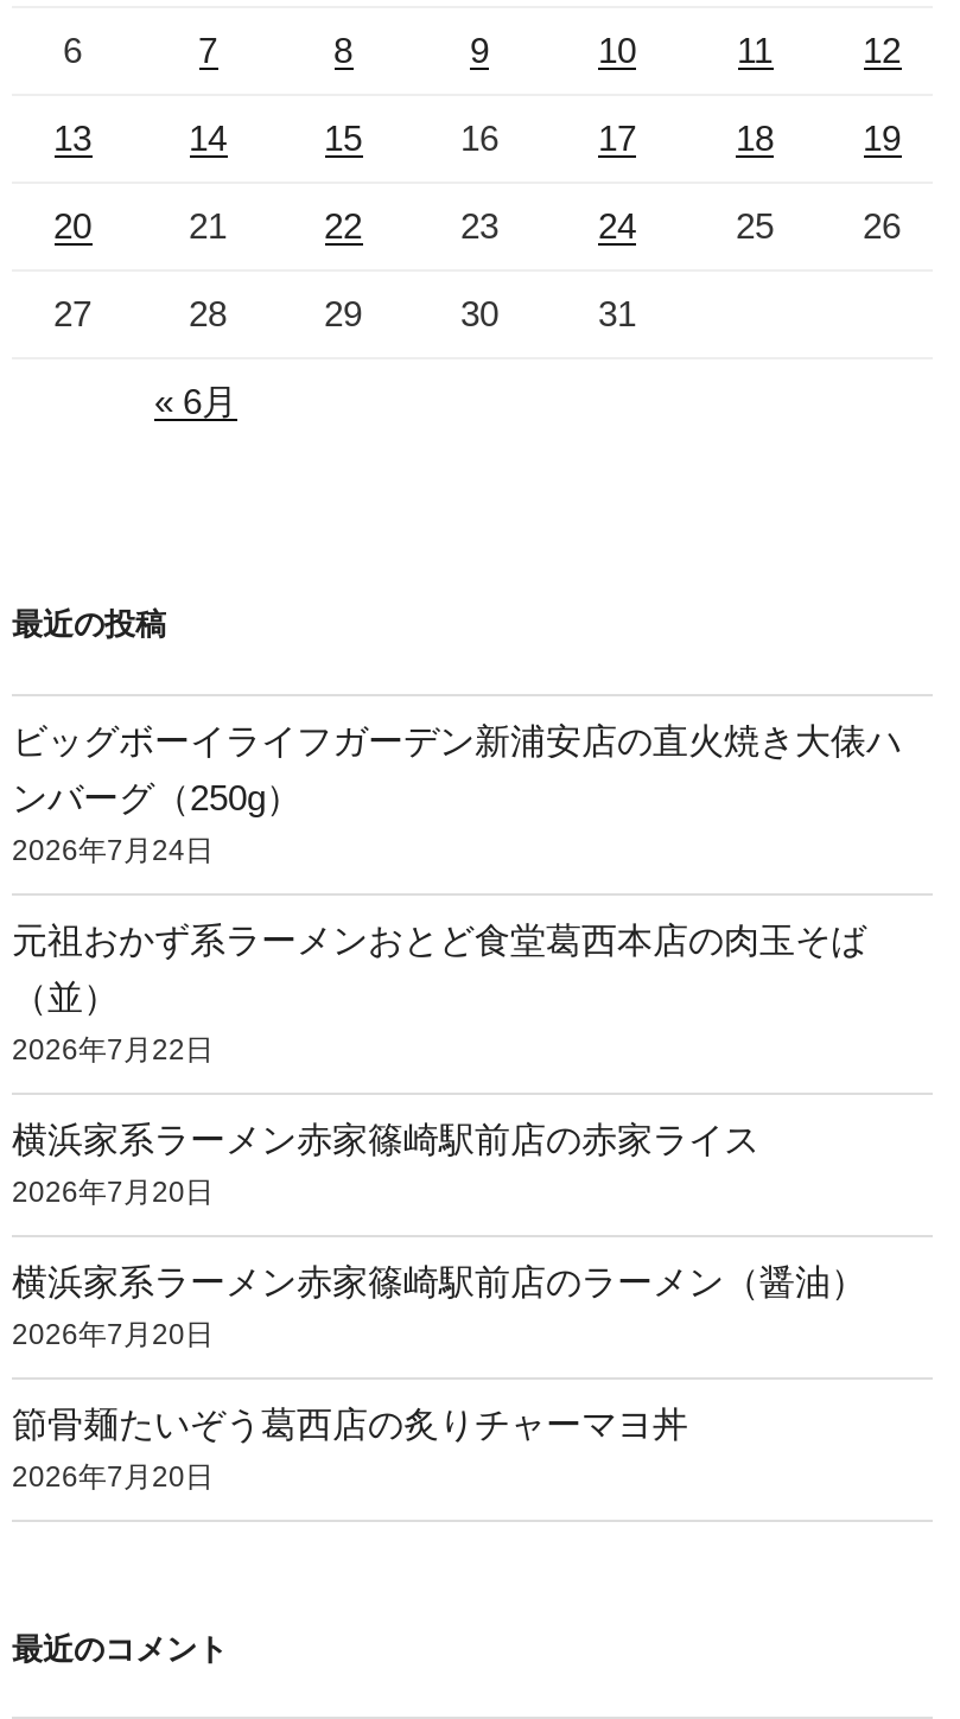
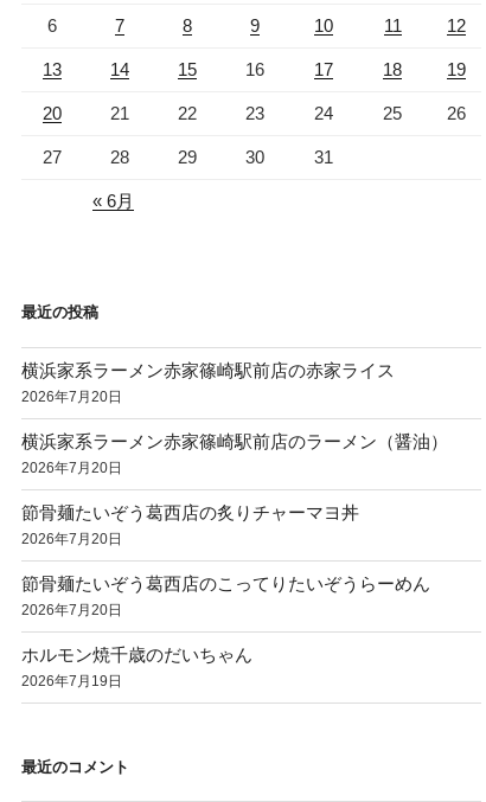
- ビッグボーイライフガーデン新浦安店の直火焼き大俵ハ
- ンバーグ（250g）
- 2026年7月24日
- 元祖おかず系ラーメンおとど食堂葛西本店の肉玉そば
- （並）
- 2026年7月22日

moved up: 横浜家系ラーメン赤家篠崎駅前店の赤家ライス | 2026年7月20日 | 横浜家系ラーメン赤家篠崎駅前店のラーメン（醤油） | 2026年7月20日 | 節骨麺たいぞう葛西店の炙りチャーマヨ丼 | 2026年7月20日

+ 節骨麺たいぞう葛西店のこってりたいぞうらーめん
+ 2026年7月20日
+ ホルモン焼千歳のだいちゃん
+ 2026年7月19日
